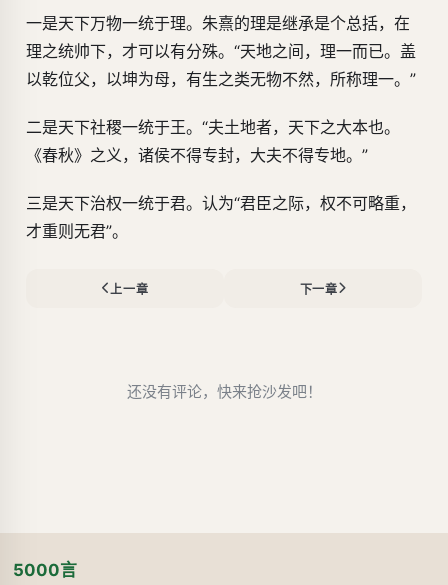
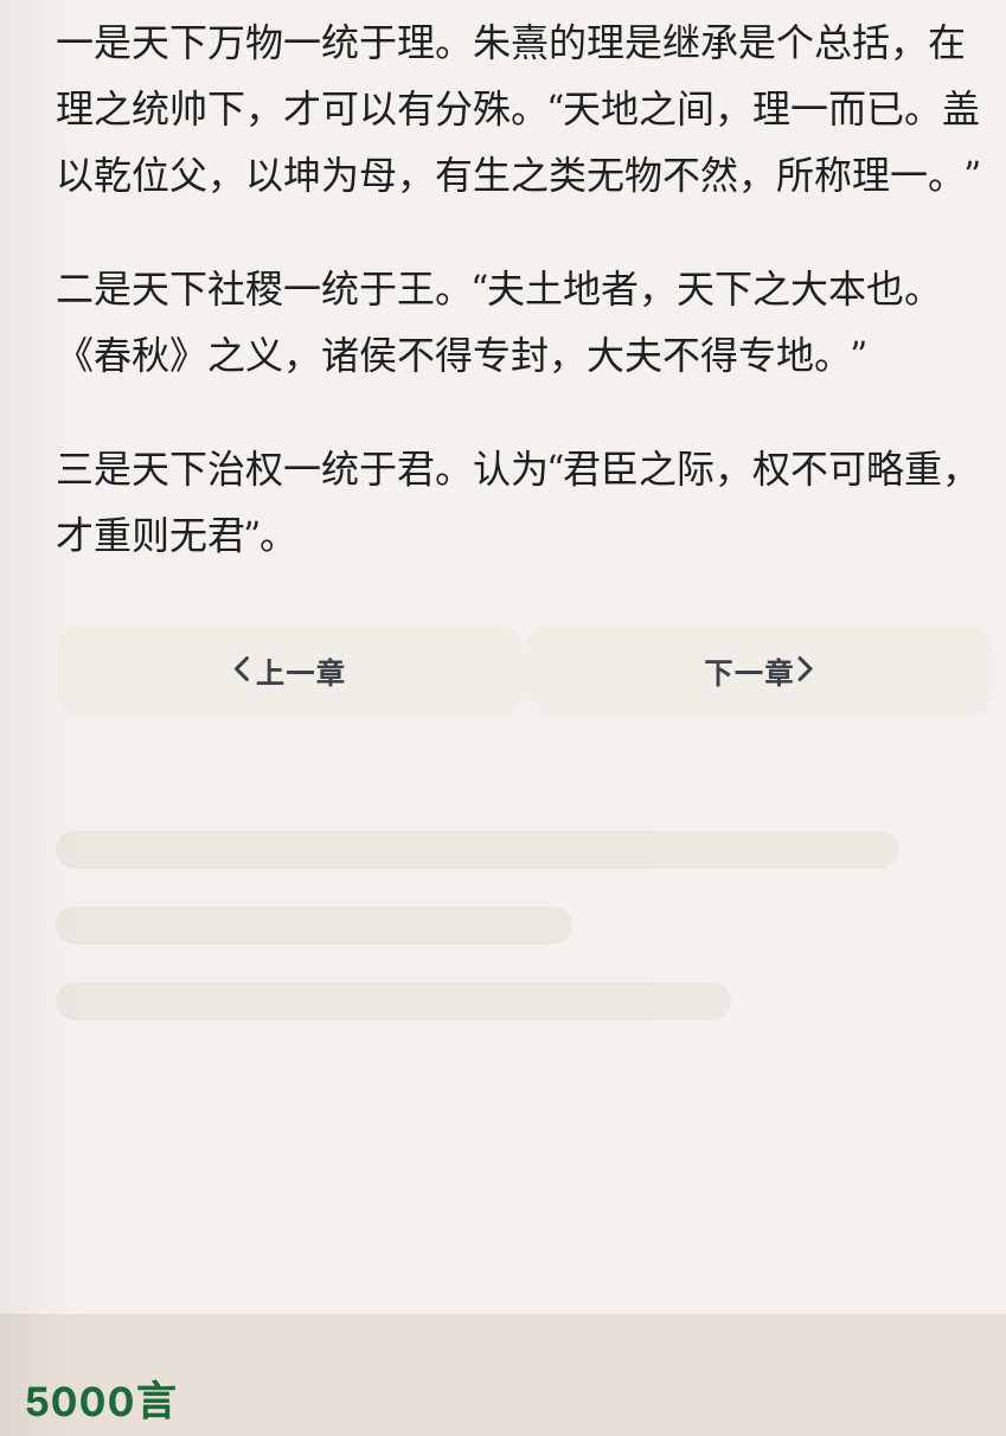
- 还没有评论，快来抢沙发吧！
